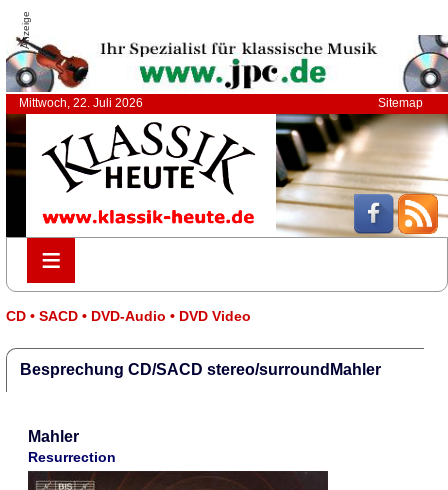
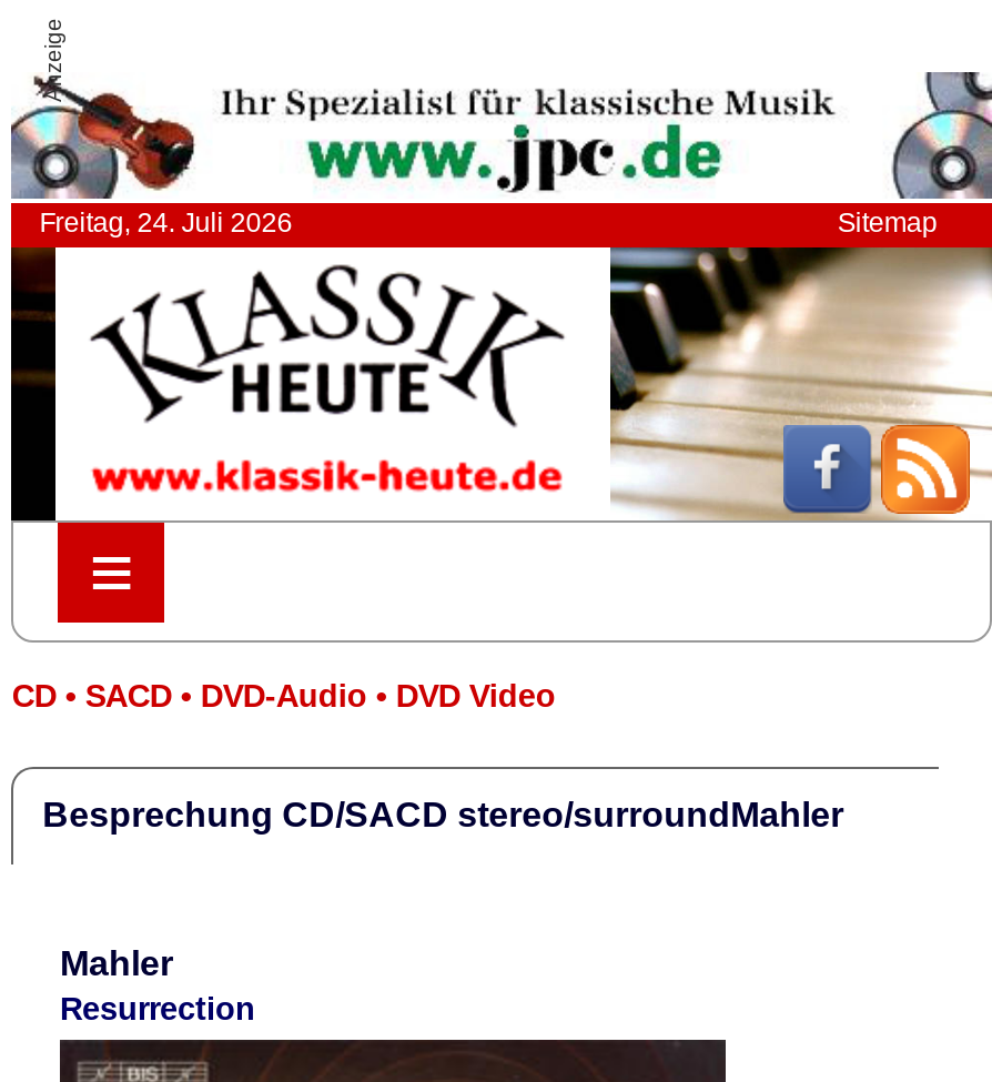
- Mittwoch, 22. Juli 2026
+ Freitag, 24. Juli 2026
